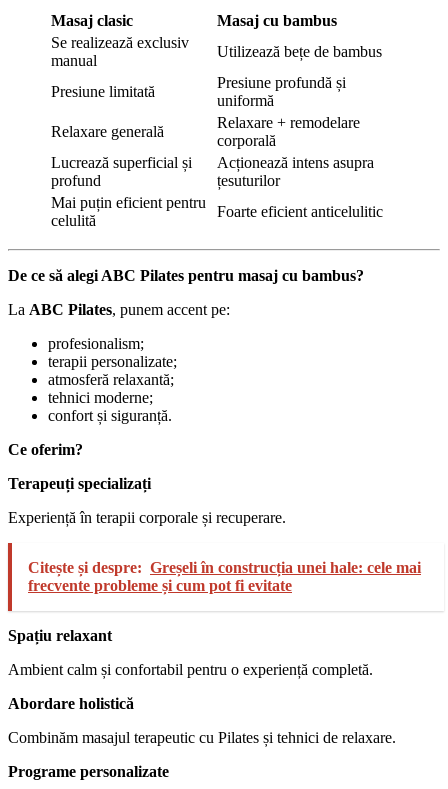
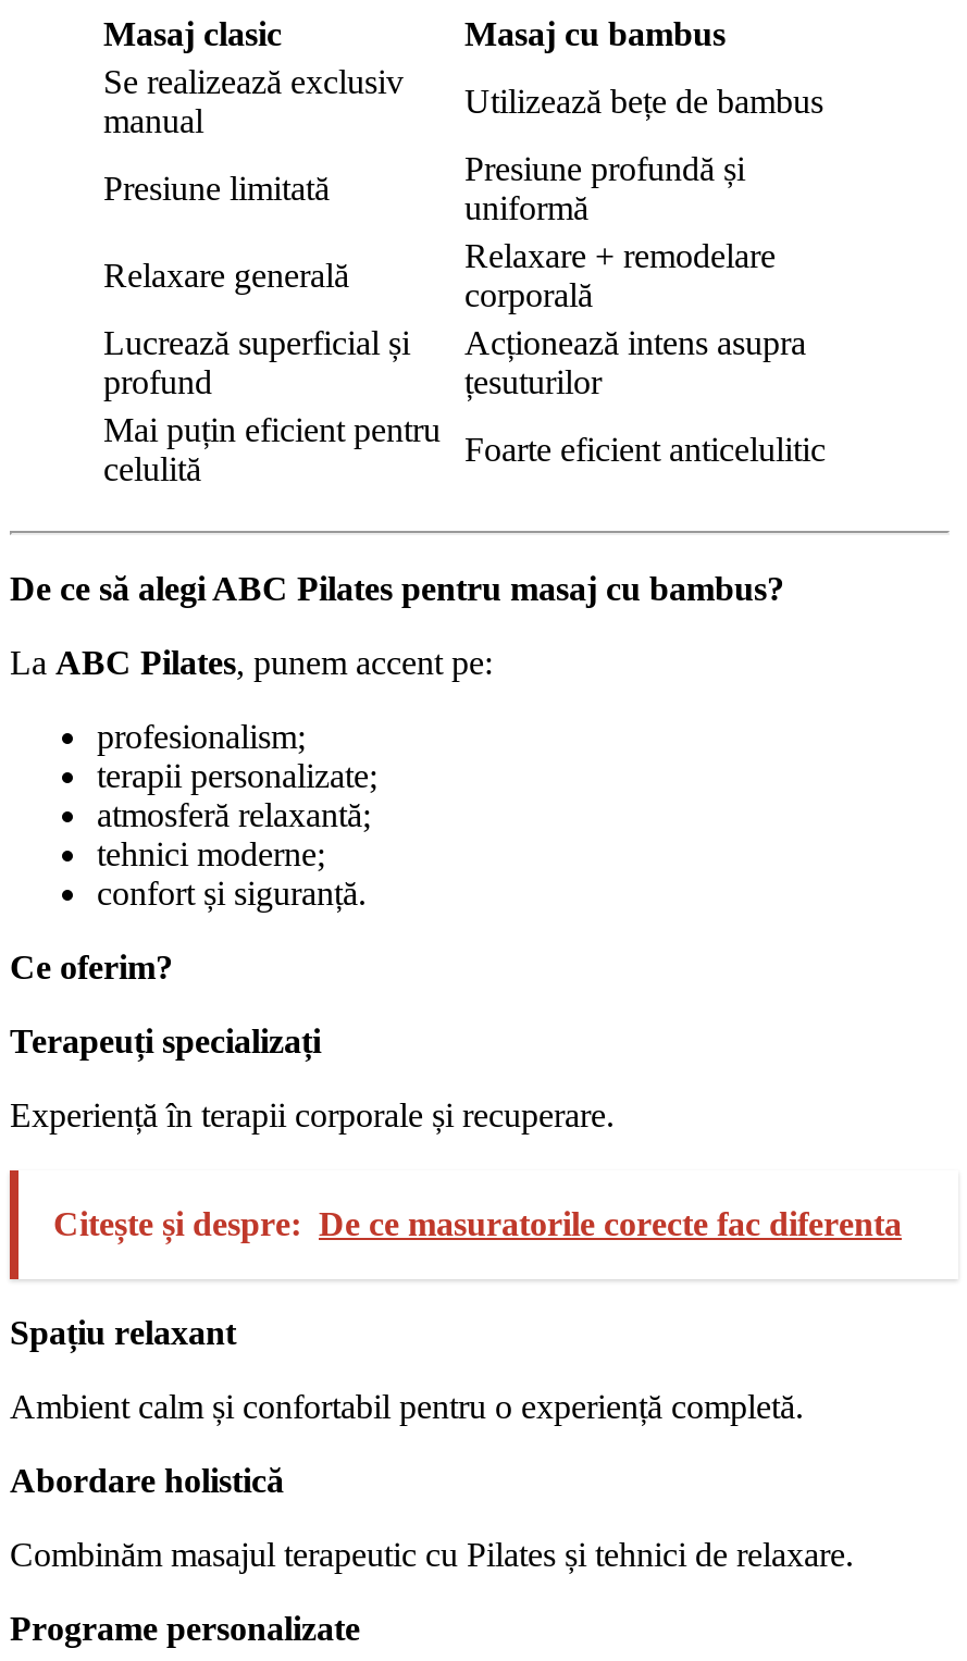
- Citește și despre: Greșeli în construcția unei hale: cele mai
- frecvente probleme și cum pot fi evitate
+ Citește și despre: De ce masuratorile corecte fac diferenta
